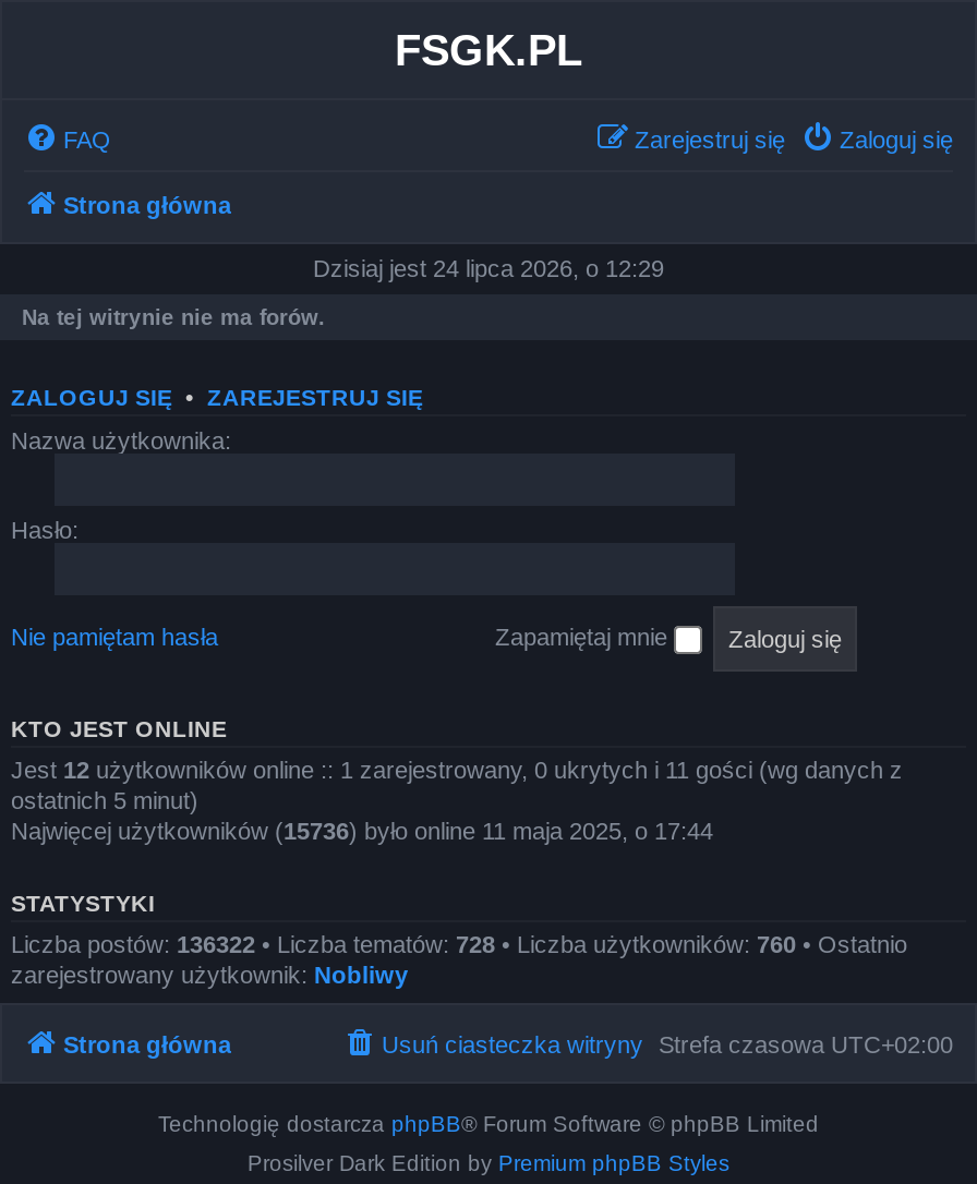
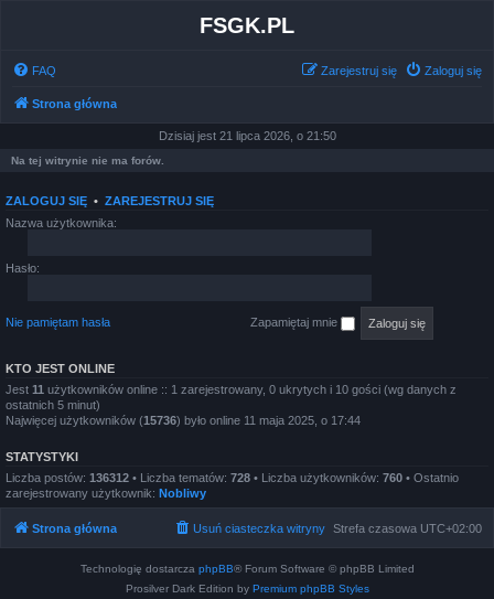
- Dzisiaj jest 24 lipca 2026, o 12:29
+ Dzisiaj jest 21 lipca 2026, o 21:50

- Jest 12 użytkowników online :: 1 zarejestrowany, 0 ukrytych i 11 gości (wg danych z
+ Jest 11 użytkowników online :: 1 zarejestrowany, 0 ukrytych i 10 gości (wg danych z

- Liczba postów: 136322 • Liczba tematów: 728 • Liczba użytkowników: 760 • Ostatnio
+ Liczba postów: 136312 • Liczba tematów: 728 • Liczba użytkowników: 760 • Ostatnio
